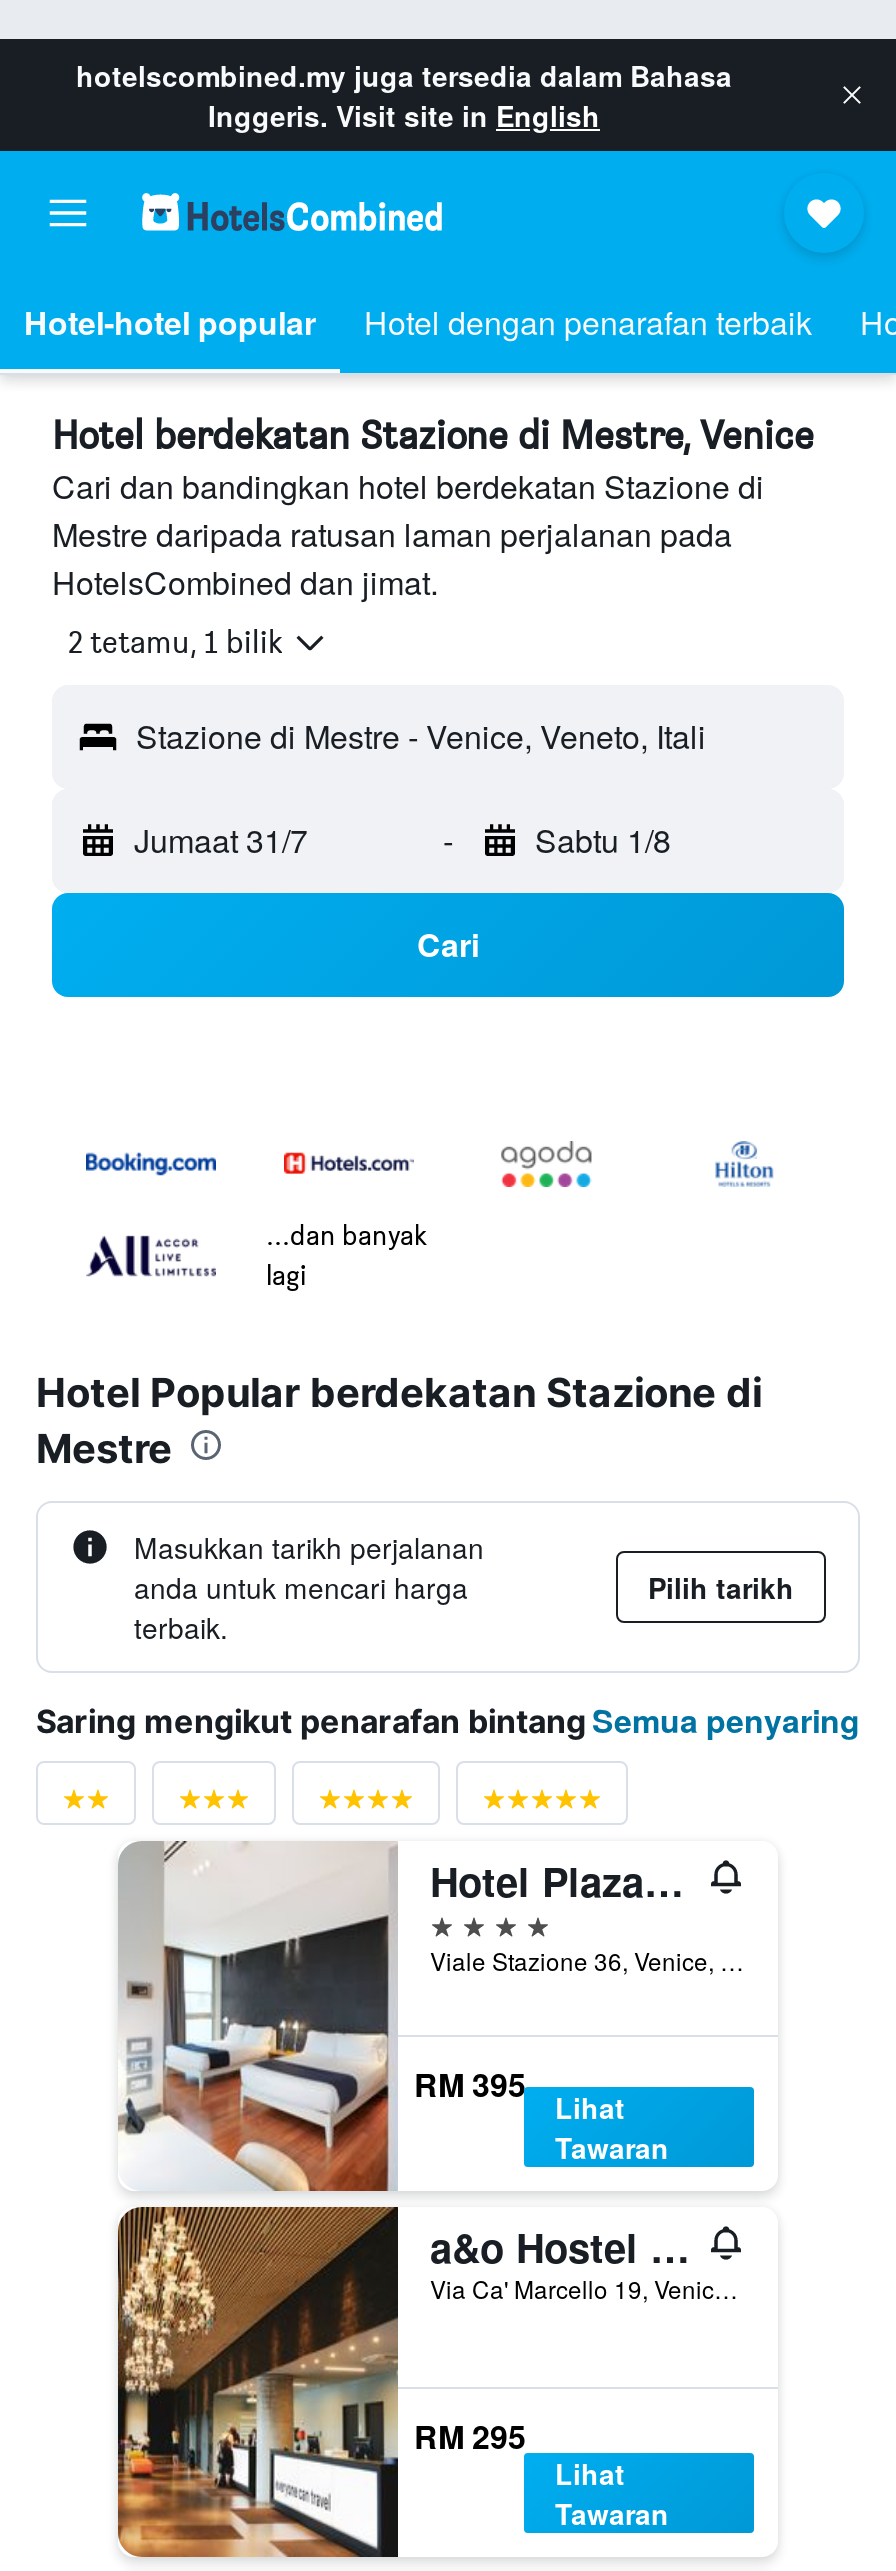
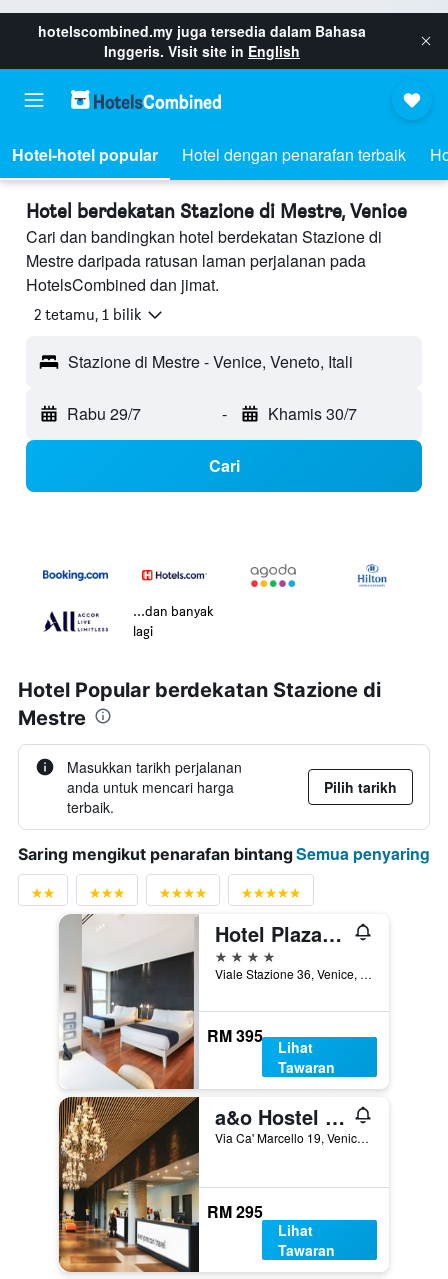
- Jumaat 31/7
+ Rabu 29/7

- Sabtu 1/8
+ Khamis 30/7
